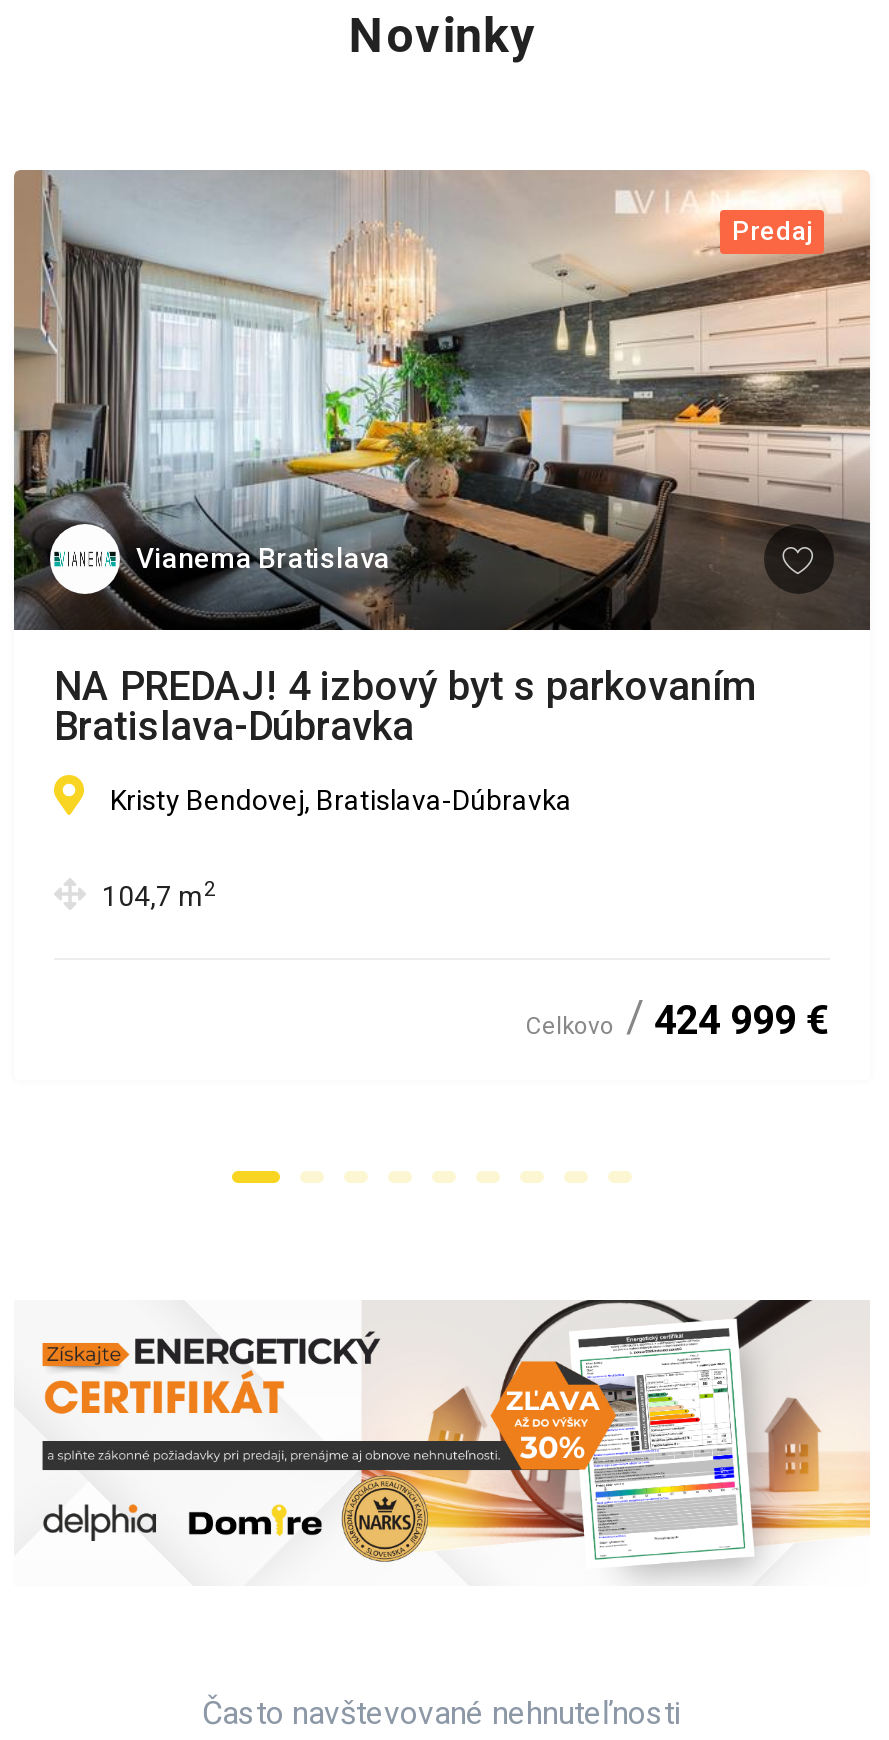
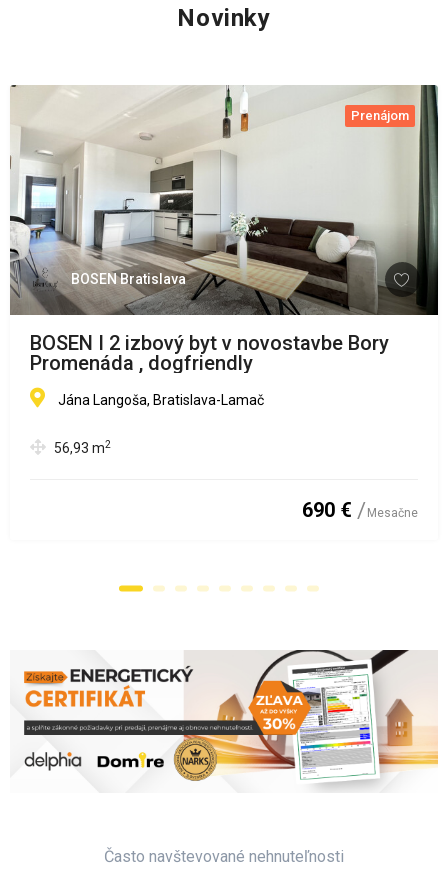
- [image]
- Predaj
+ [image]
+ Prenájom

- Vianema Bratislava
+ BOSEN Bratislava

- NA PREDAJ! 4 izbový byt s parkovaním
- Bratislava-Dúbravka
+ BOSEN I 2 izbový byt v novostavbe Bory
+ Promenáda , dogfriendly

- Kristy Bendovej, Bratislava-Dúbravka
+ Jána Langoša, Bratislava-Lamač

- 104,7 m2
+ 56,93 m2

- Celkovo
- 424 999 €
+ 690 €
+ Mesačne
